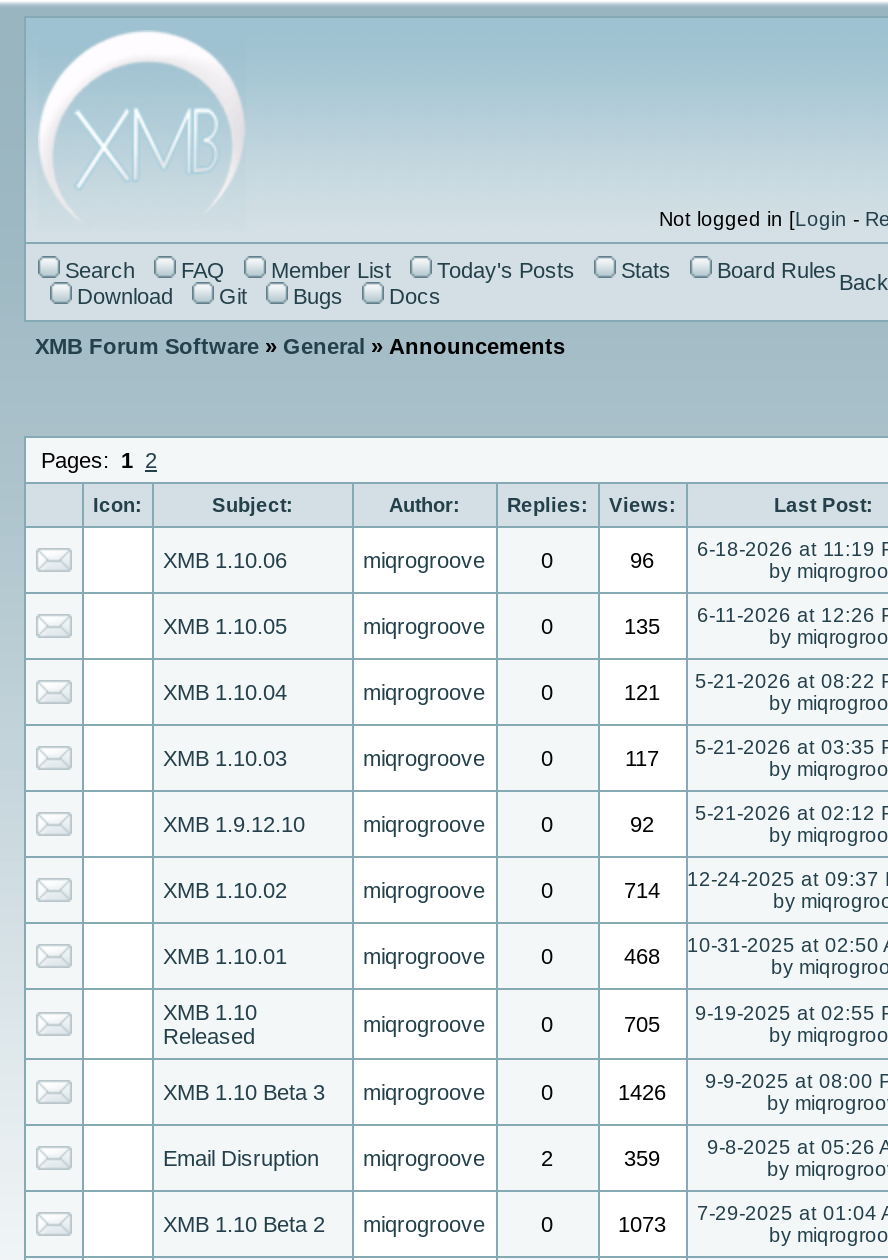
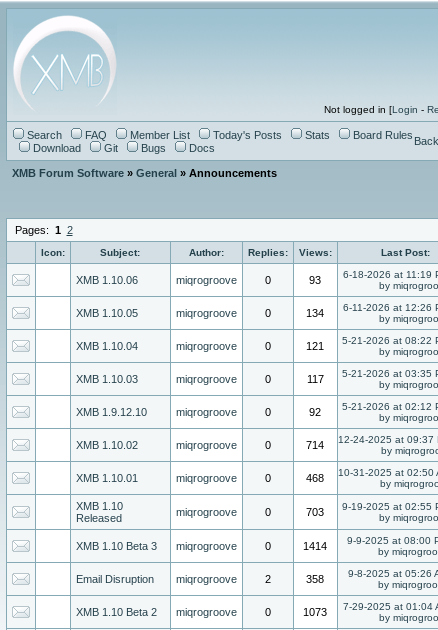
- 96
+ 93

- 135
+ 134

- 705
+ 703

- 1426
+ 1414

- 359
+ 358
